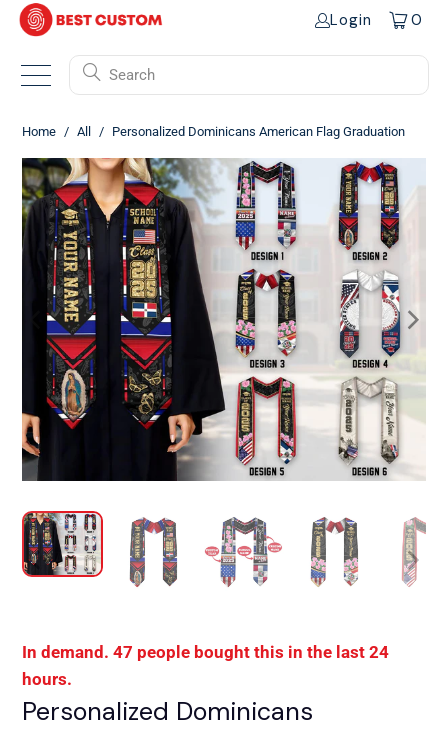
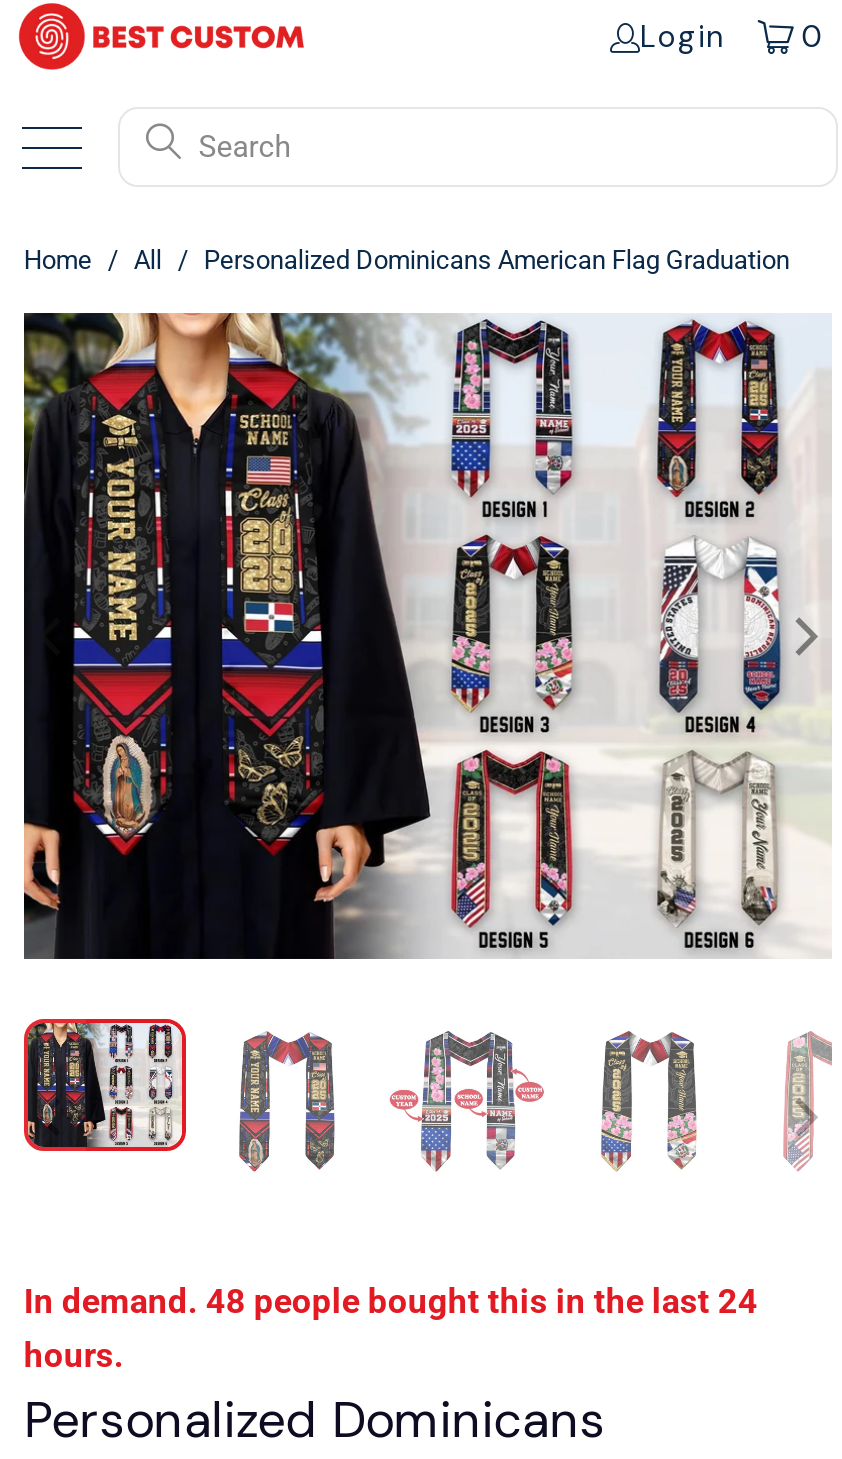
- In demand. 47 people bought this in the last 24
+ In demand. 48 people bought this in the last 24
